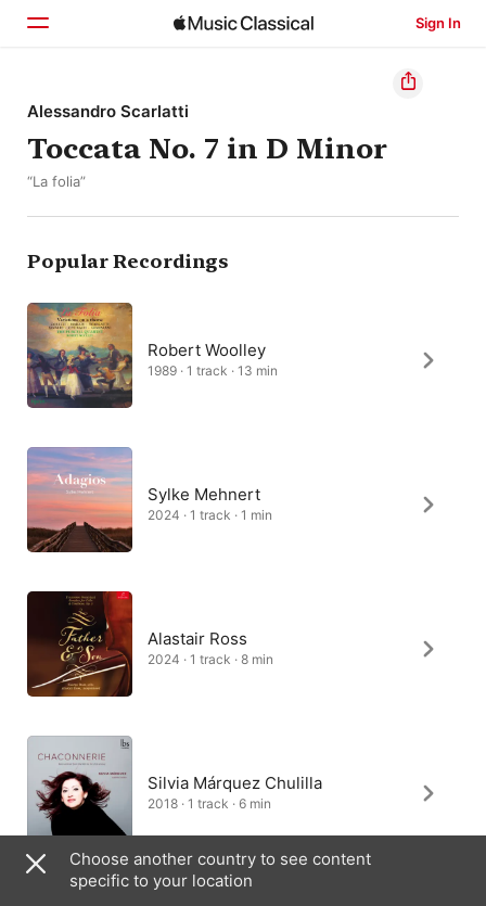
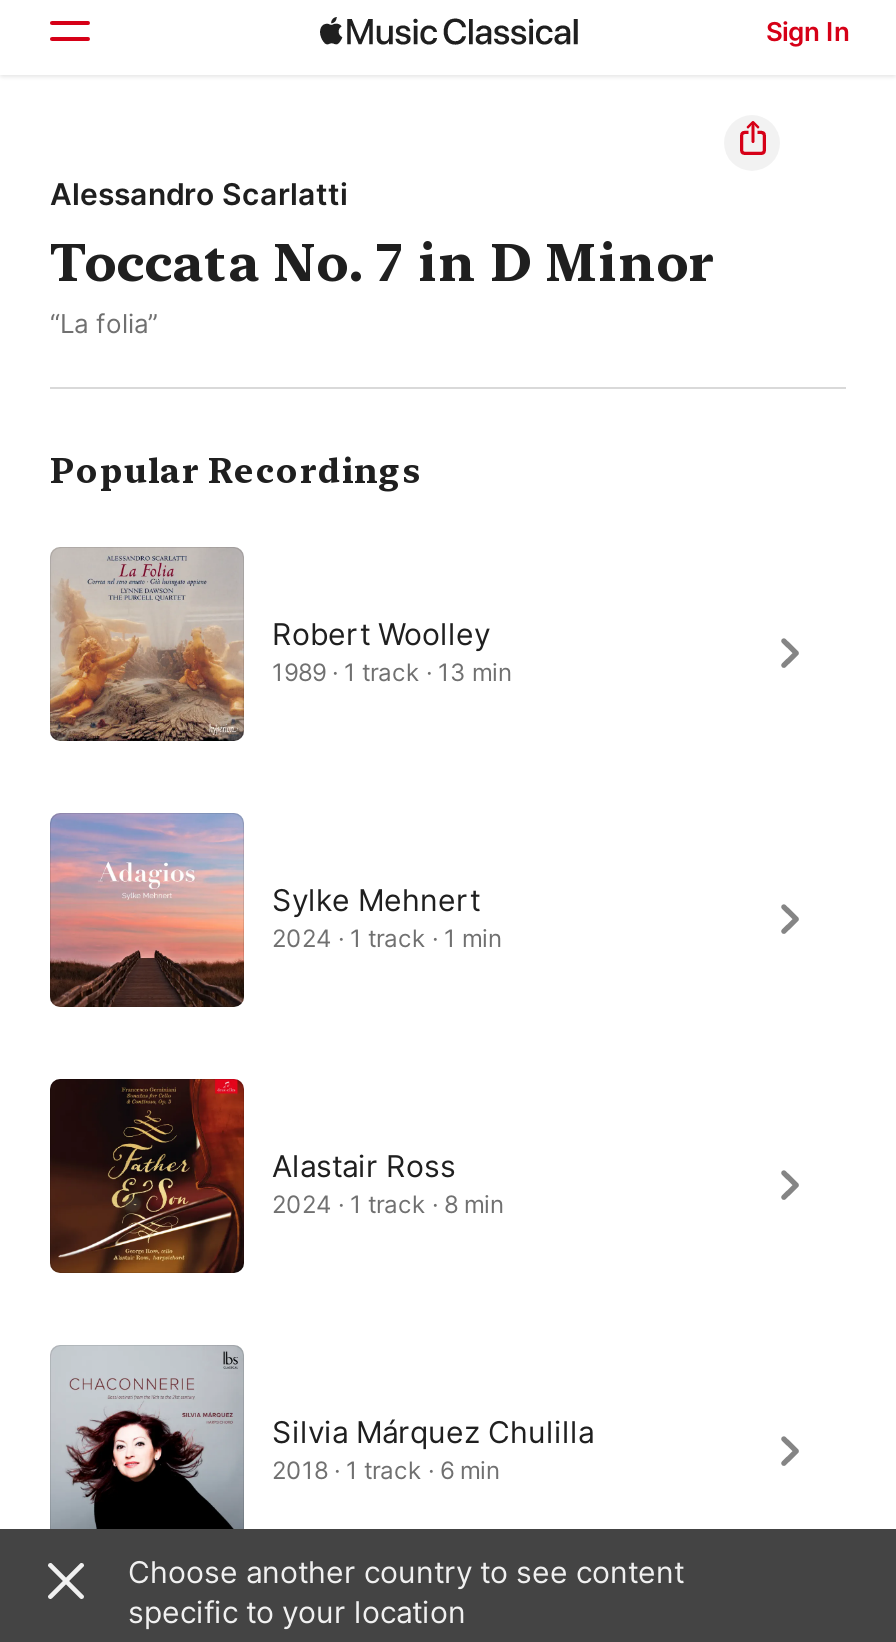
- [image]
+ [image]
